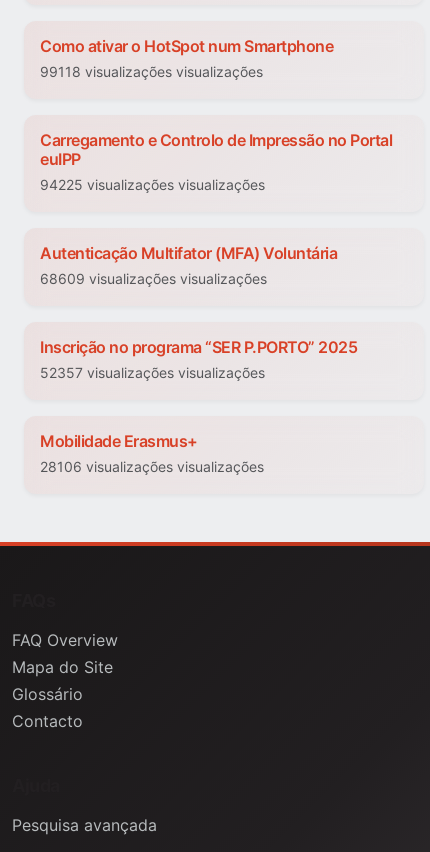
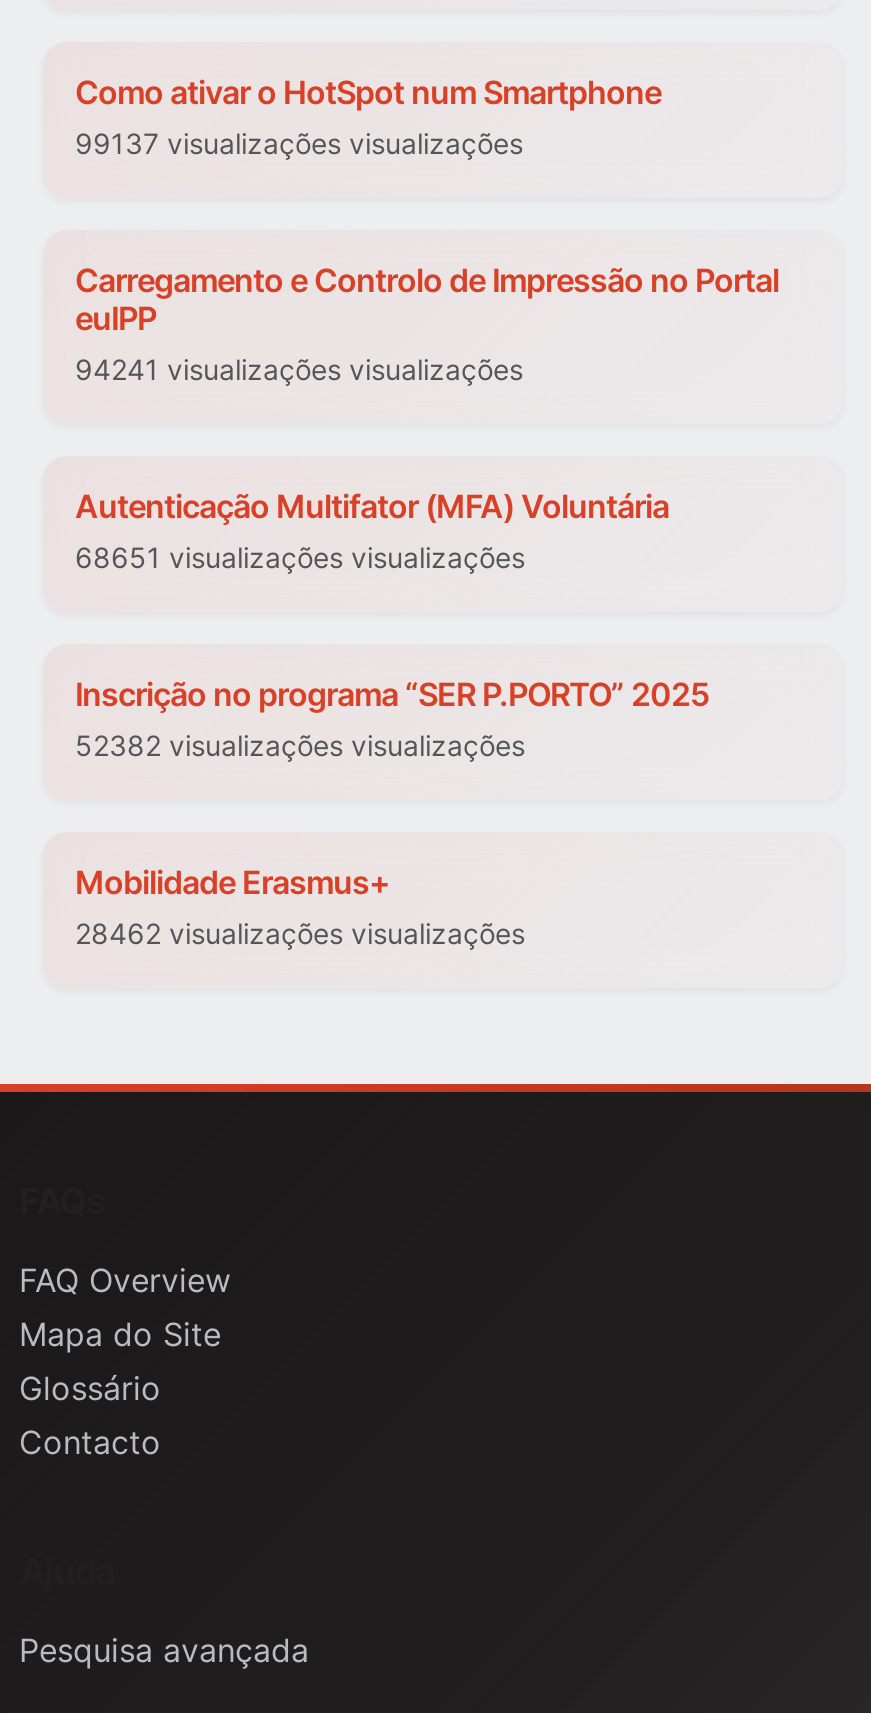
- 99118 visualizações visualizações
+ 99137 visualizações visualizações

- 94225 visualizações visualizações
+ 94241 visualizações visualizações

- 68609 visualizações visualizações
+ 68651 visualizações visualizações

- 52357 visualizações visualizações
+ 52382 visualizações visualizações

- 28106 visualizações visualizações
+ 28462 visualizações visualizações
